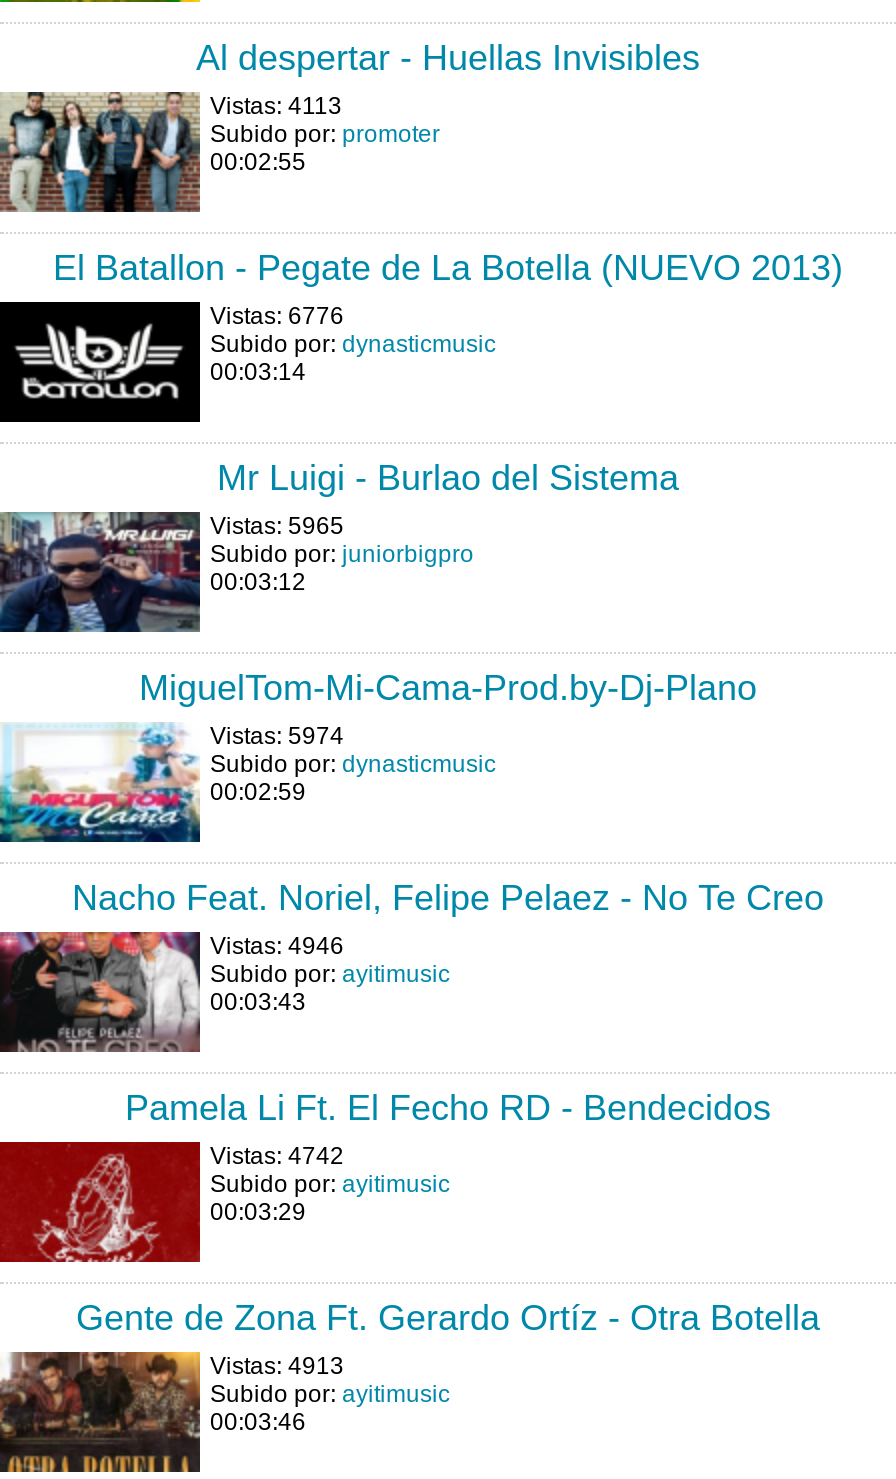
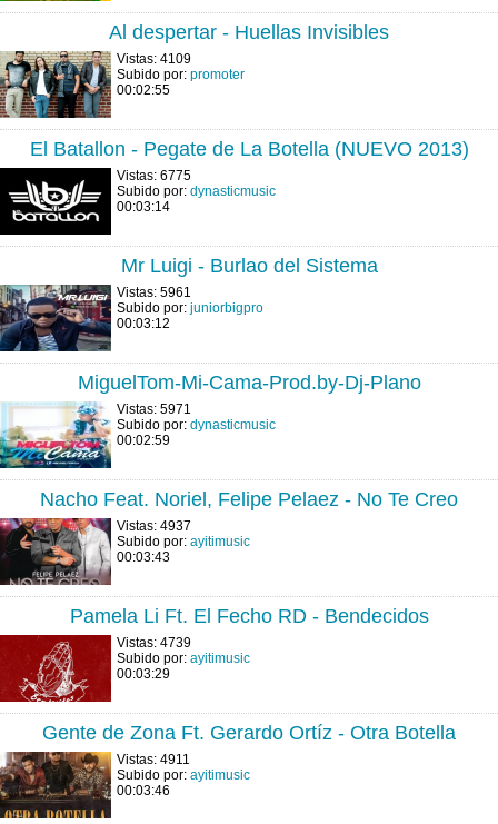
- Vistas: 4113
+ Vistas: 4109

- Vistas: 6776
+ Vistas: 6775

- Vistas: 5965
+ Vistas: 5961

- Vistas: 5974
+ Vistas: 5971

- Vistas: 4946
+ Vistas: 4937

- Vistas: 4742
+ Vistas: 4739

- Vistas: 4913
+ Vistas: 4911
